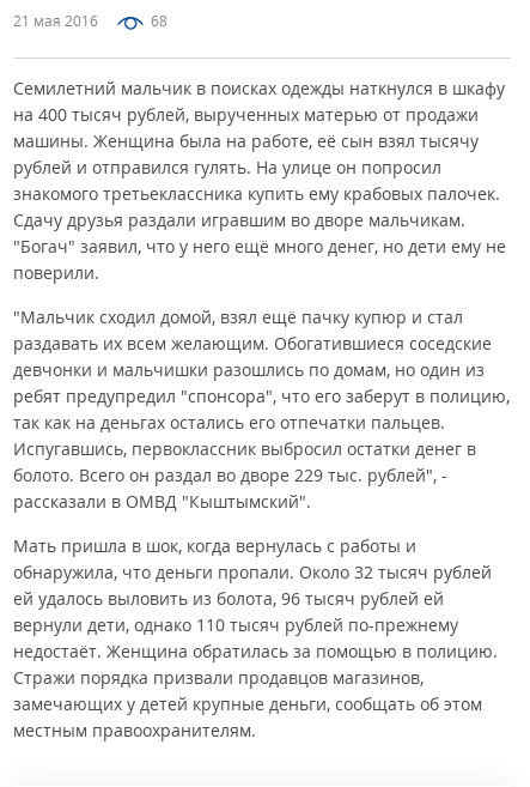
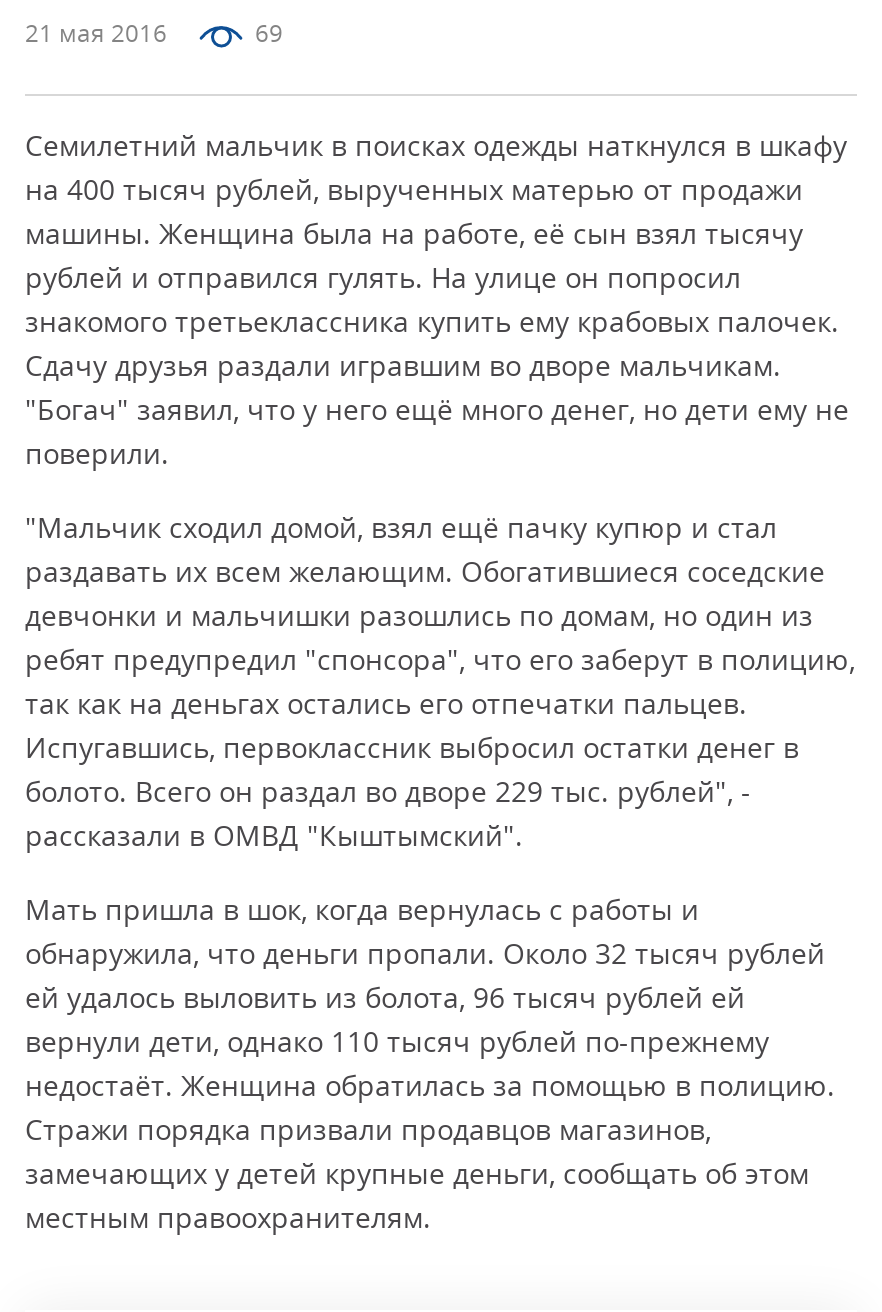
- 68
+ 69
